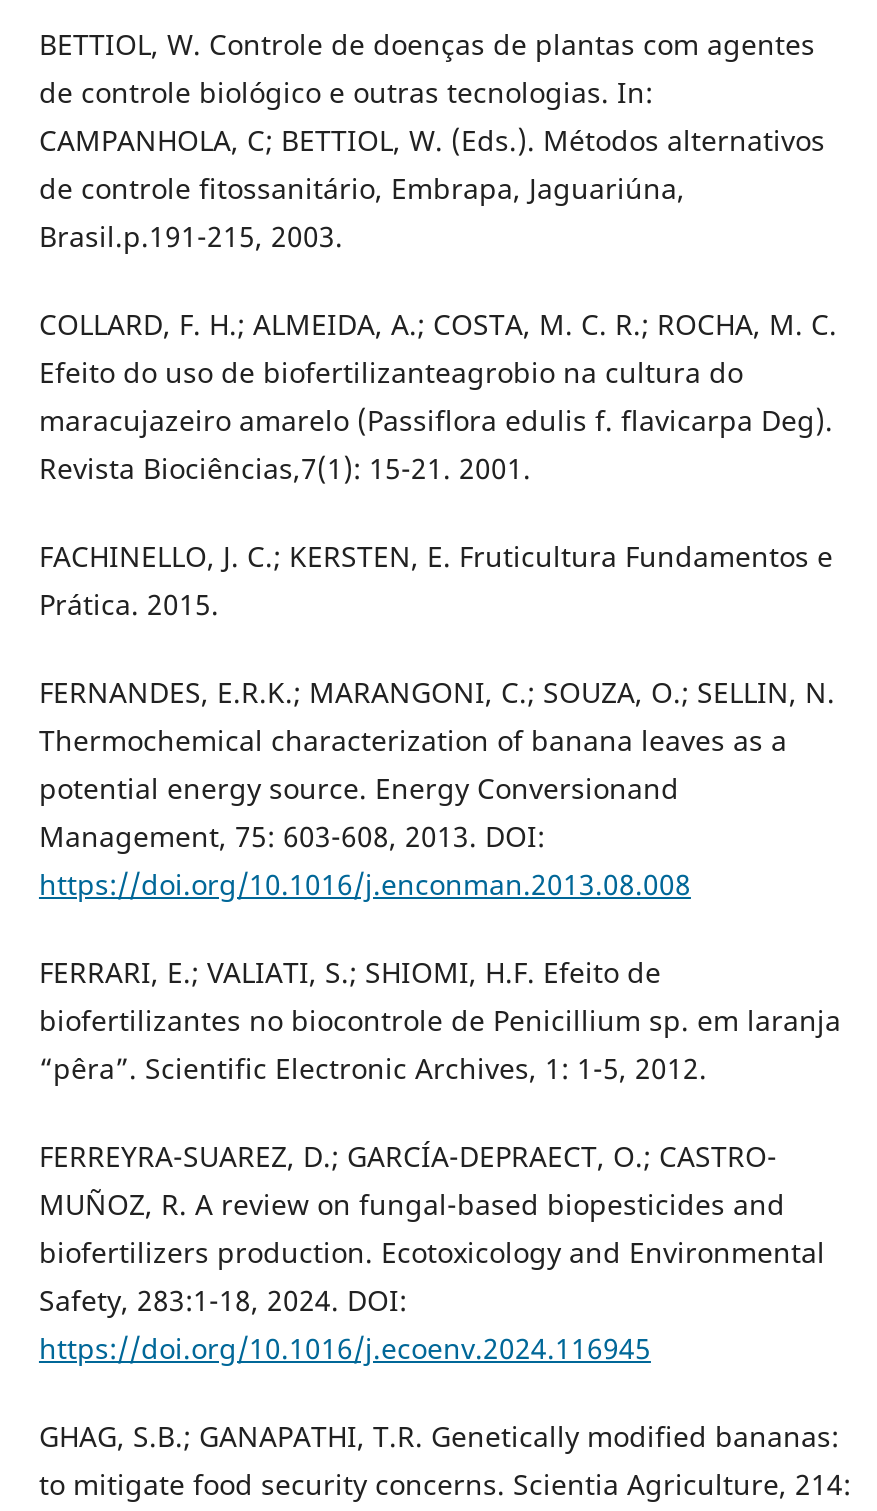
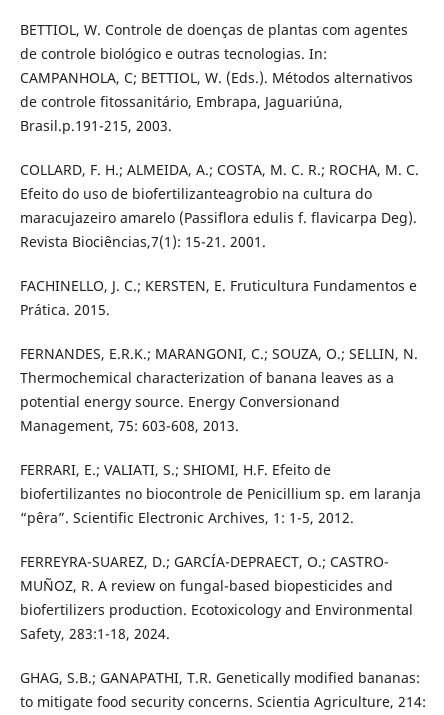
- Management, 75: 603-608, 2013. DOI:
- https://doi.org/10.1016/j.enconman.2013.08.008
+ Management, 75: 603-608, 2013.

- Safety, 283:1-18, 2024. DOI:
- https://doi.org/10.1016/j.ecoenv.2024.116945
+ Safety, 283:1-18, 2024.
